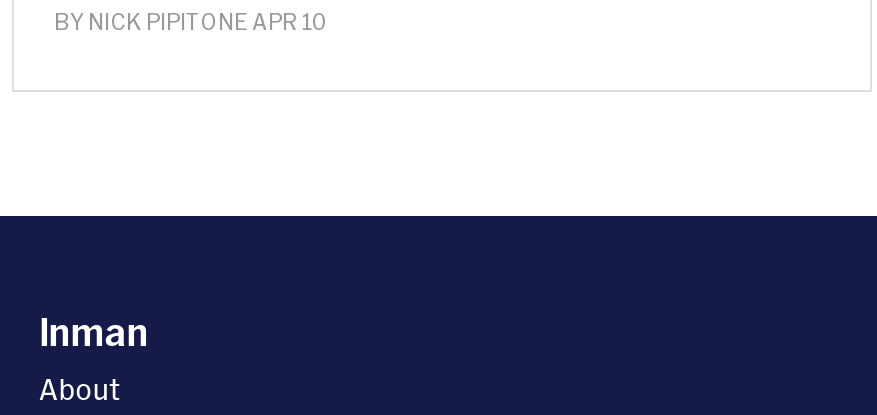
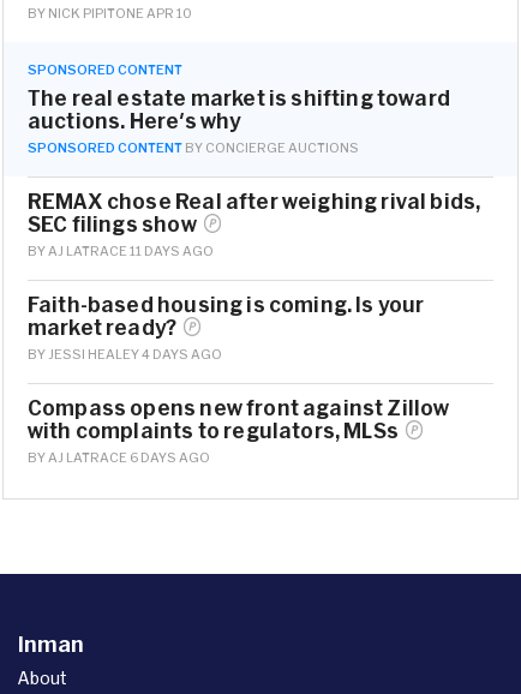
+ SPONSORED CONTENT
+ The real estate market is shifting toward
+ auctions. Here's why
+ SPONSORED CONTENT BY CONCIERGE AUCTIONS
+ REMAX chose Real after weighing rival bids,
+ SEC filings show
+ BY AJ LATRACE 11 DAYS AGO
+ Faith-based housing is coming. Is your
+ market ready?
+ BY JESSI HEALEY 4 DAYS AGO
+ Compass opens new front against Zillow
+ with complaints to regulators, MLSs
+ BY AJ LATRACE 6 DAYS AGO
